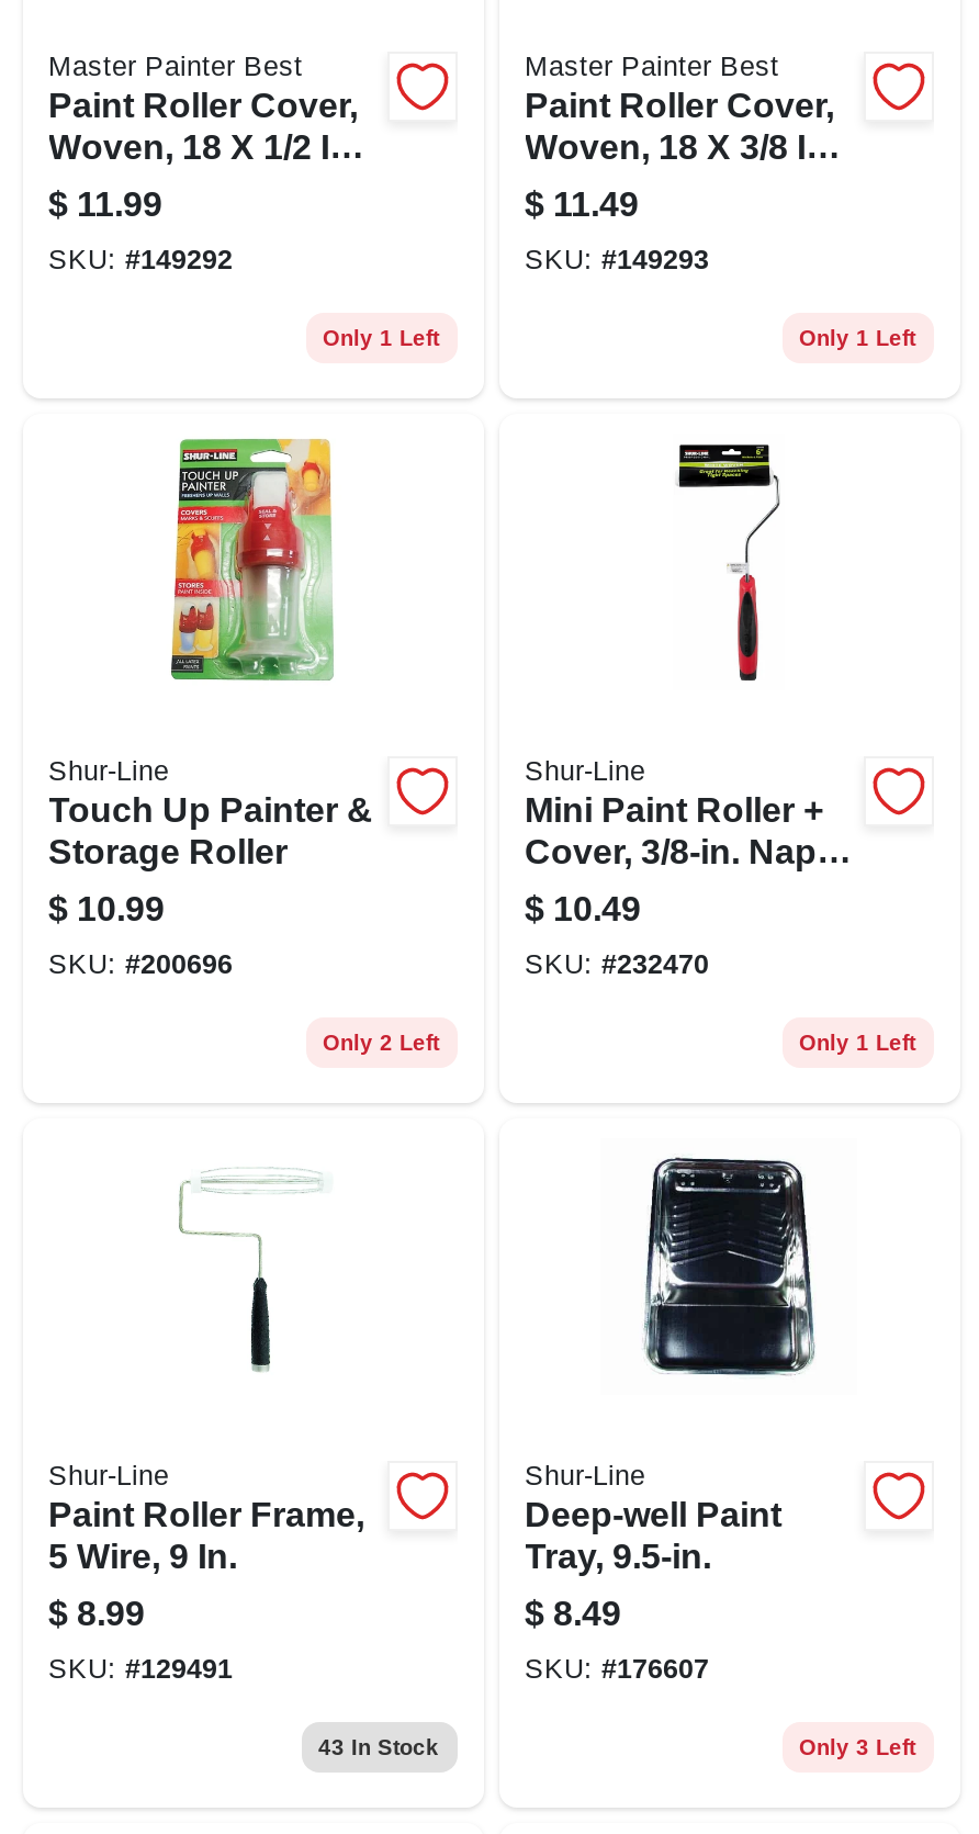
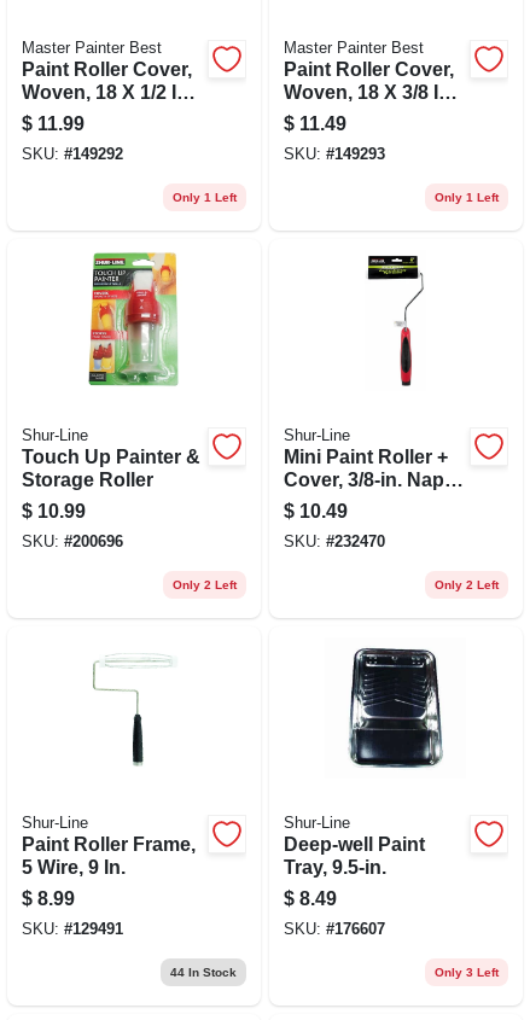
- Only 1 Left
+ Only 2 Left

- 43 In Stock
+ 44 In Stock
